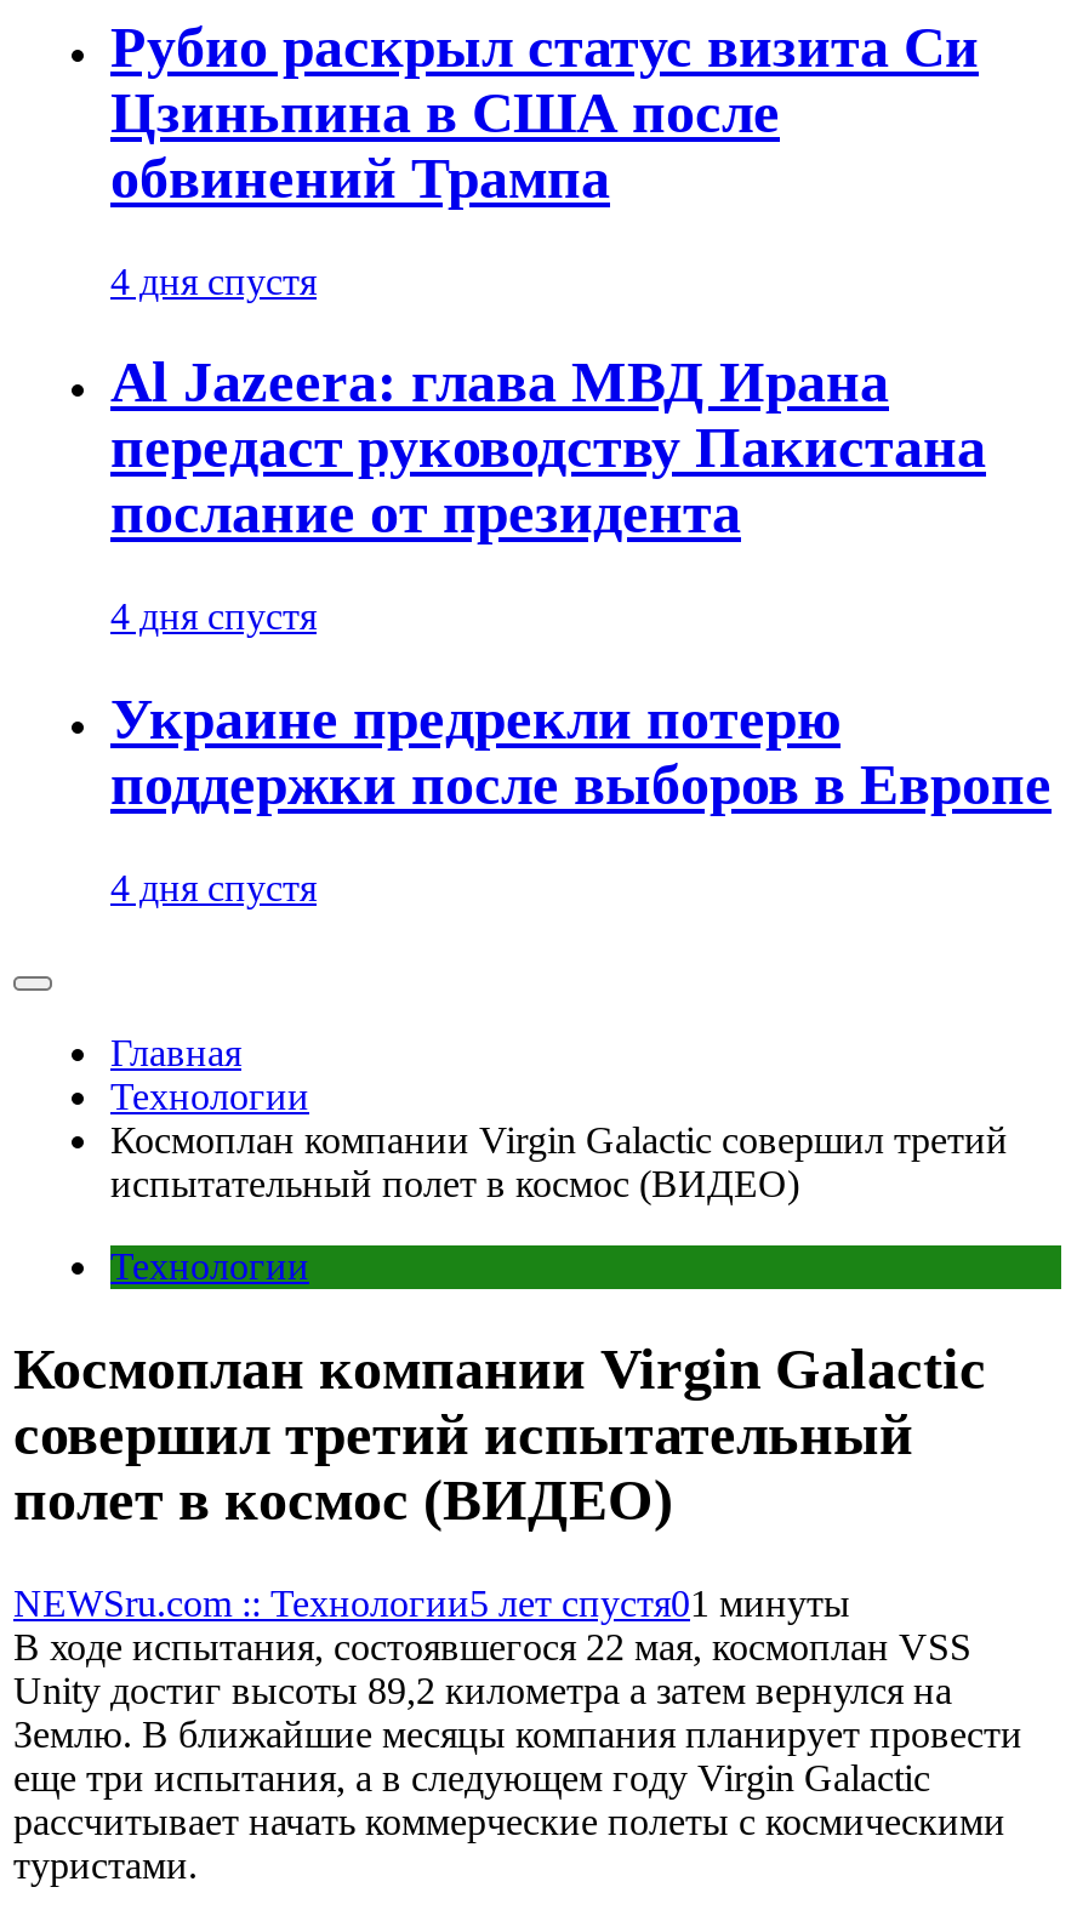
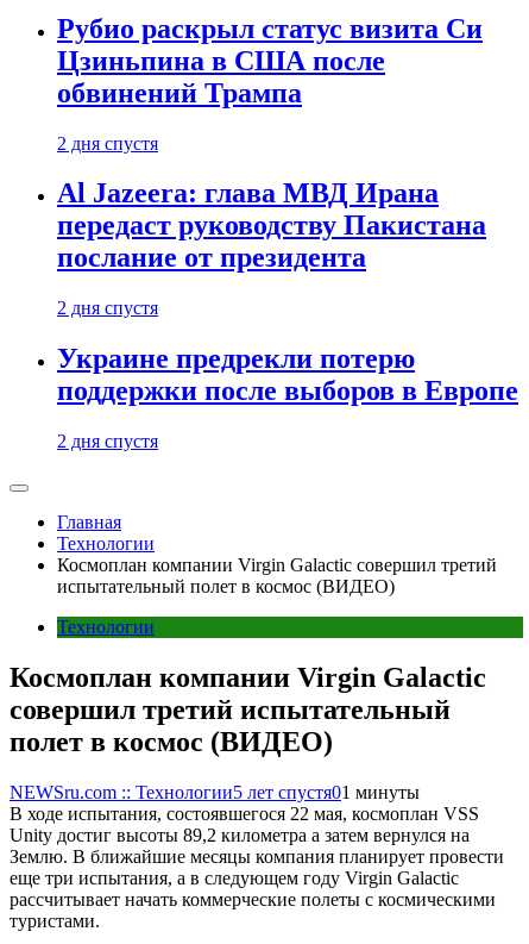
- 4 дня спустя
+ 2 дня спустя

- 4 дня спустя
+ 2 дня спустя

- 4 дня спустя
+ 2 дня спустя
